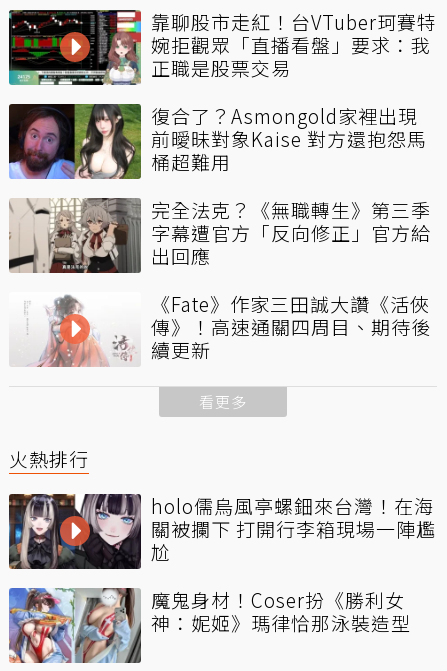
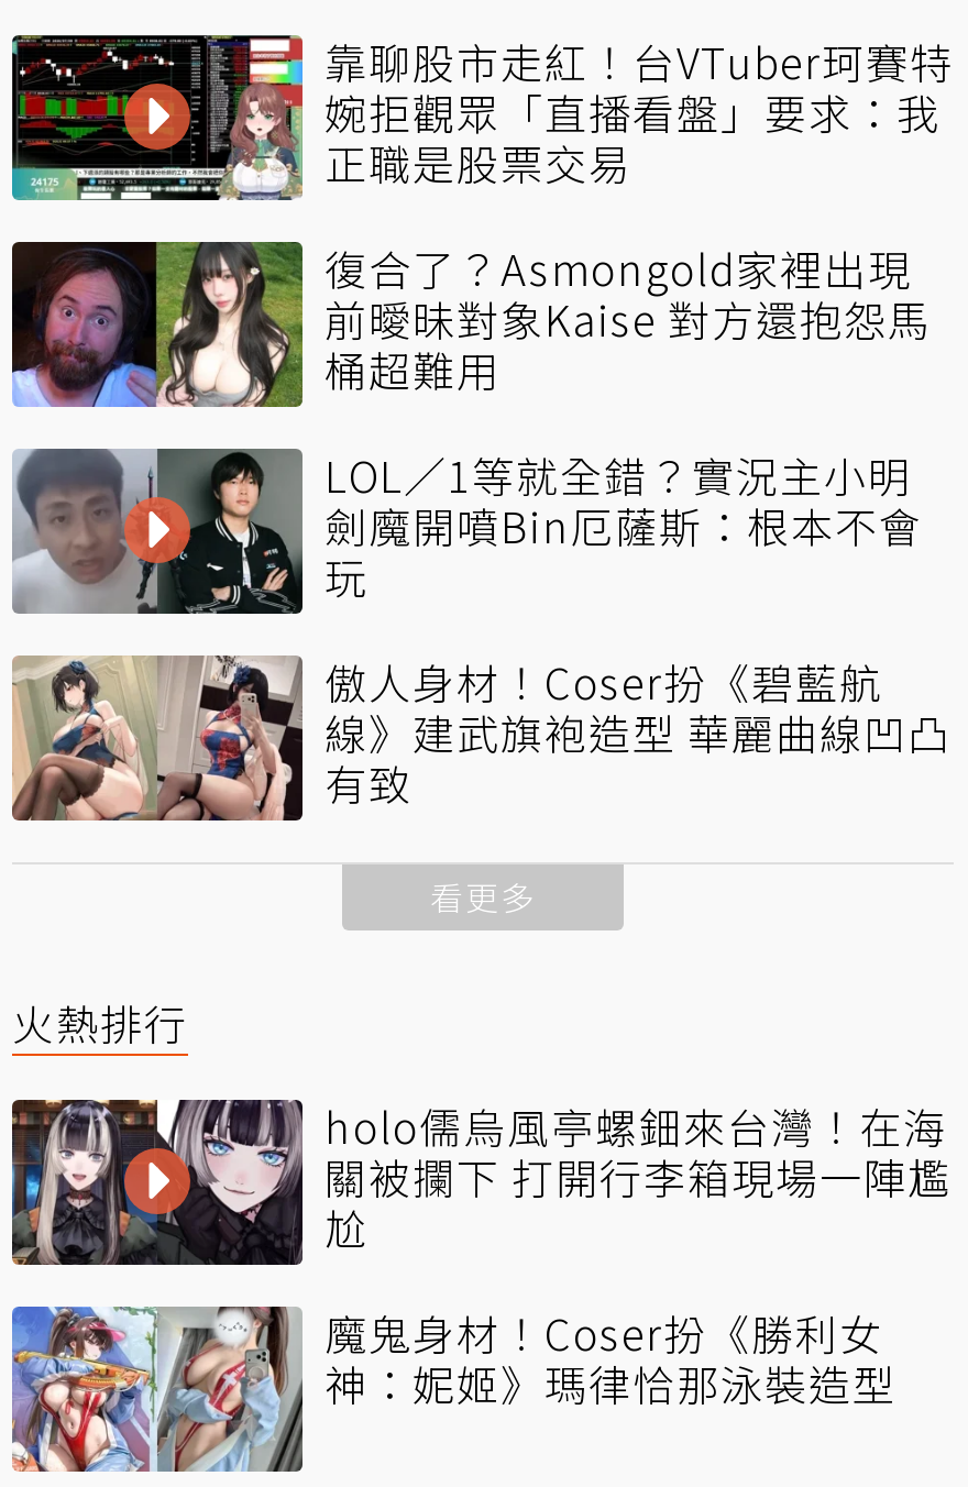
- [image]
- 完全法克？《無職轉生》第三季
- 字幕遭官方「反向修正」官方給
- 出回應
+ [image]
+ LOL／1等就全錯？實況主小明
+ 劍魔開噴Bin厄薩斯：根本不會
+ 玩

- [image]
- 《Fate》作家三田誠大讚《活俠
- 傳》！高速通關四周目、期待後
- 續更新
+ [image]
+ 傲人身材！Coser扮《碧藍航
+ 線》建武旗袍造型 華麗曲線凹凸
+ 有致
